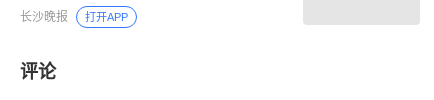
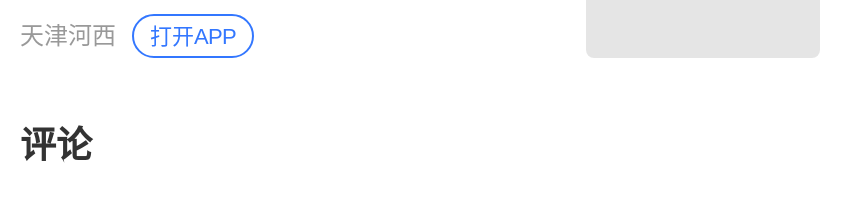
- 长沙晚报
+ 天津河西
